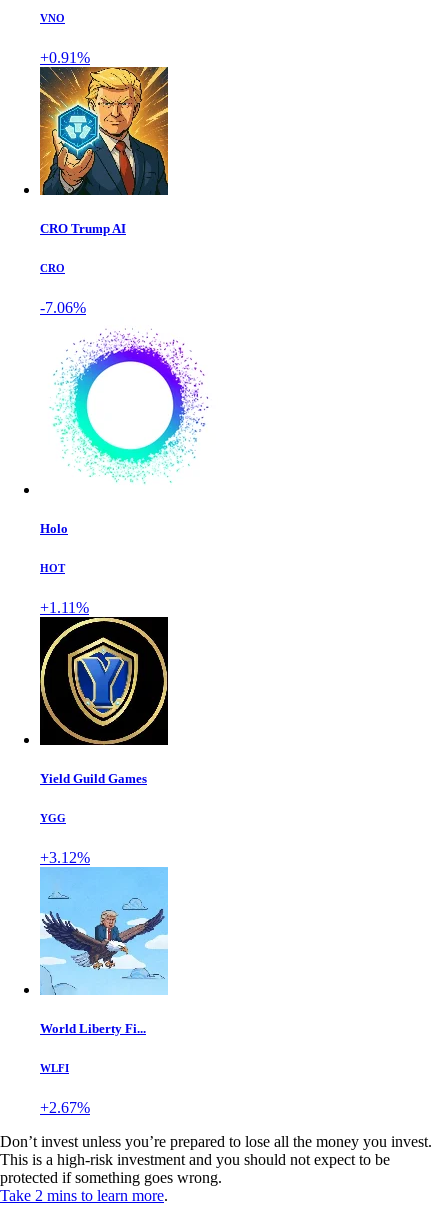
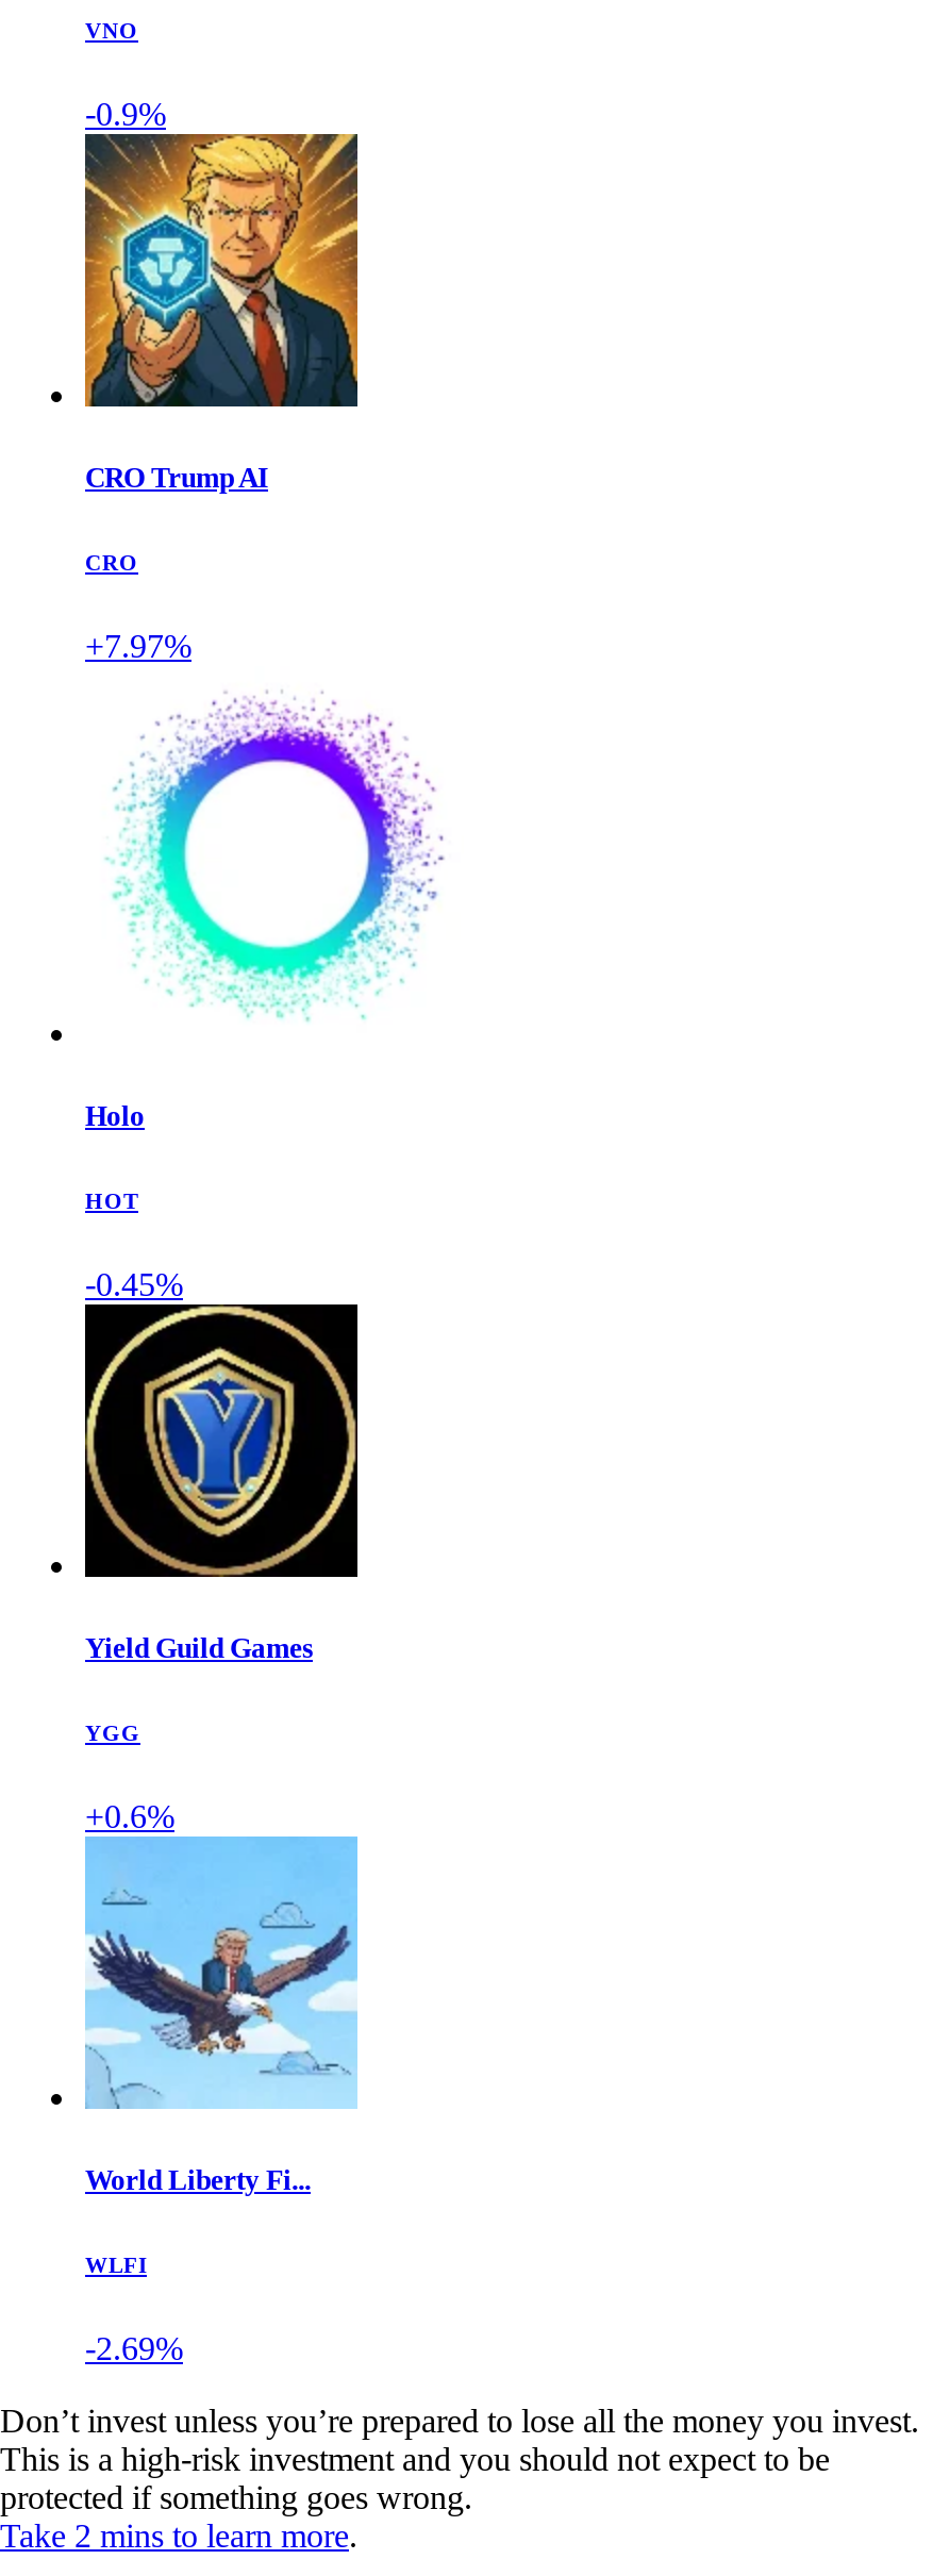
- +0.91%
+ -0.9%

- -7.06%
+ +7.97%

- +1.11%
+ -0.45%

- +3.12%
+ +0.6%

- +2.67%
+ -2.69%
